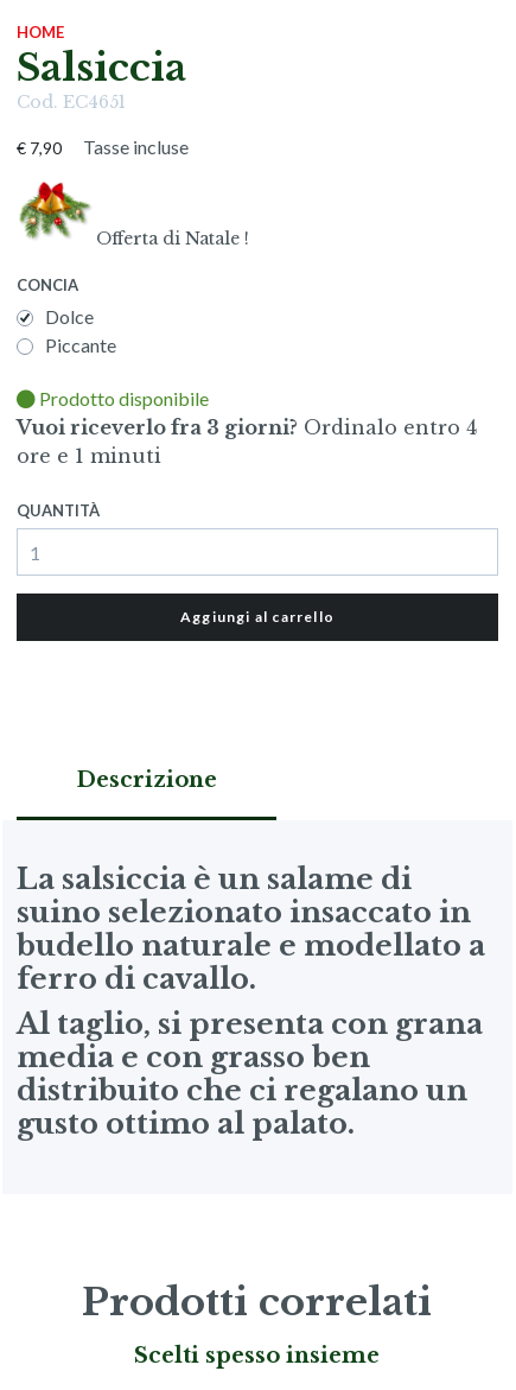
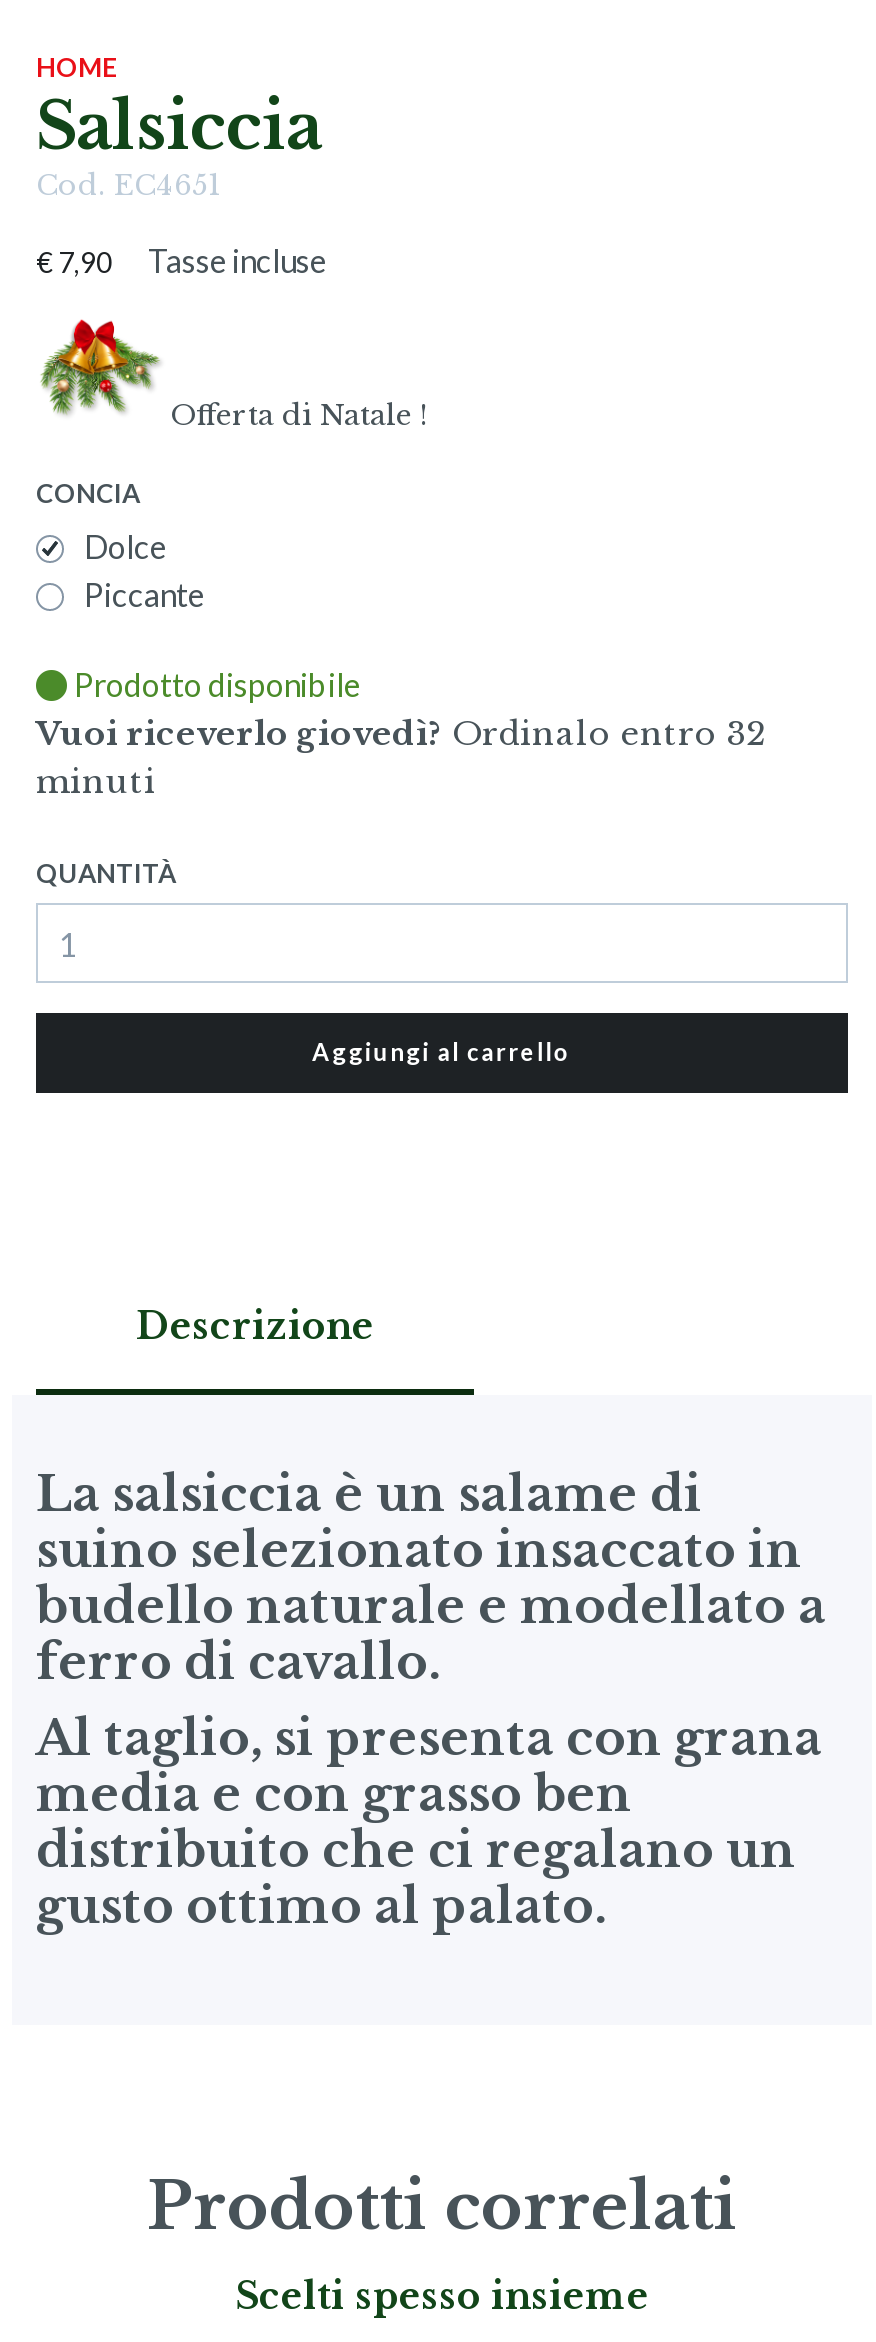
- Vuoi riceverlo fra 3 giorni? Ordinalo entro 4
- ore e 1 minuti
+ Vuoi riceverlo giovedì? Ordinalo entro 32
+ minuti
